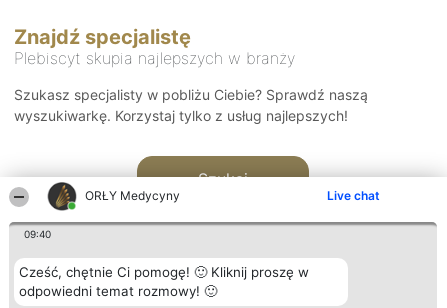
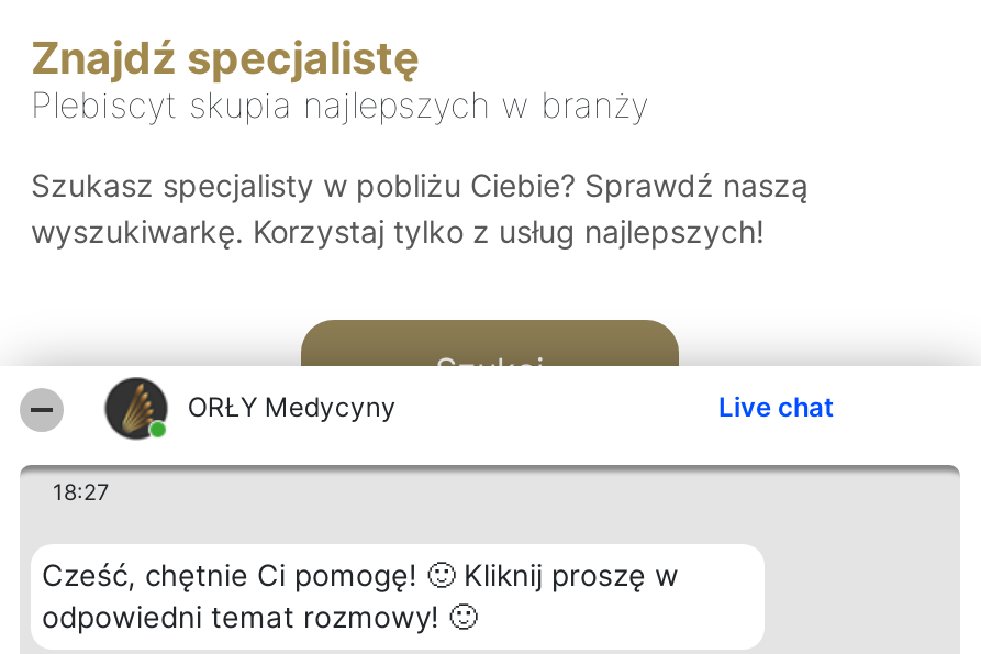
- 09:40
+ 18:27
